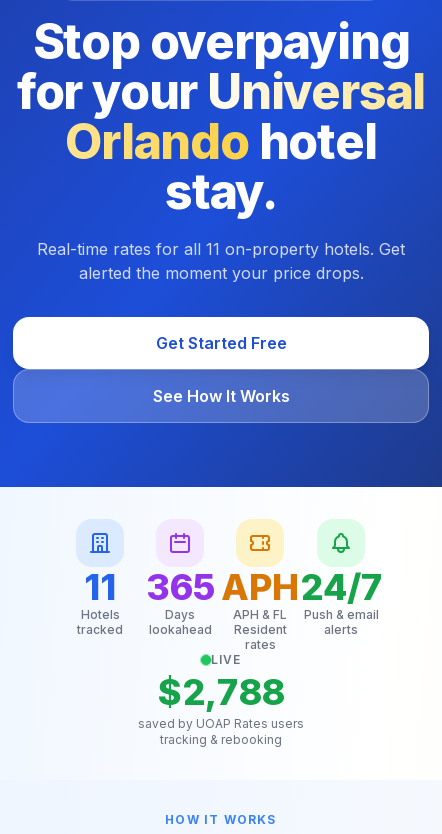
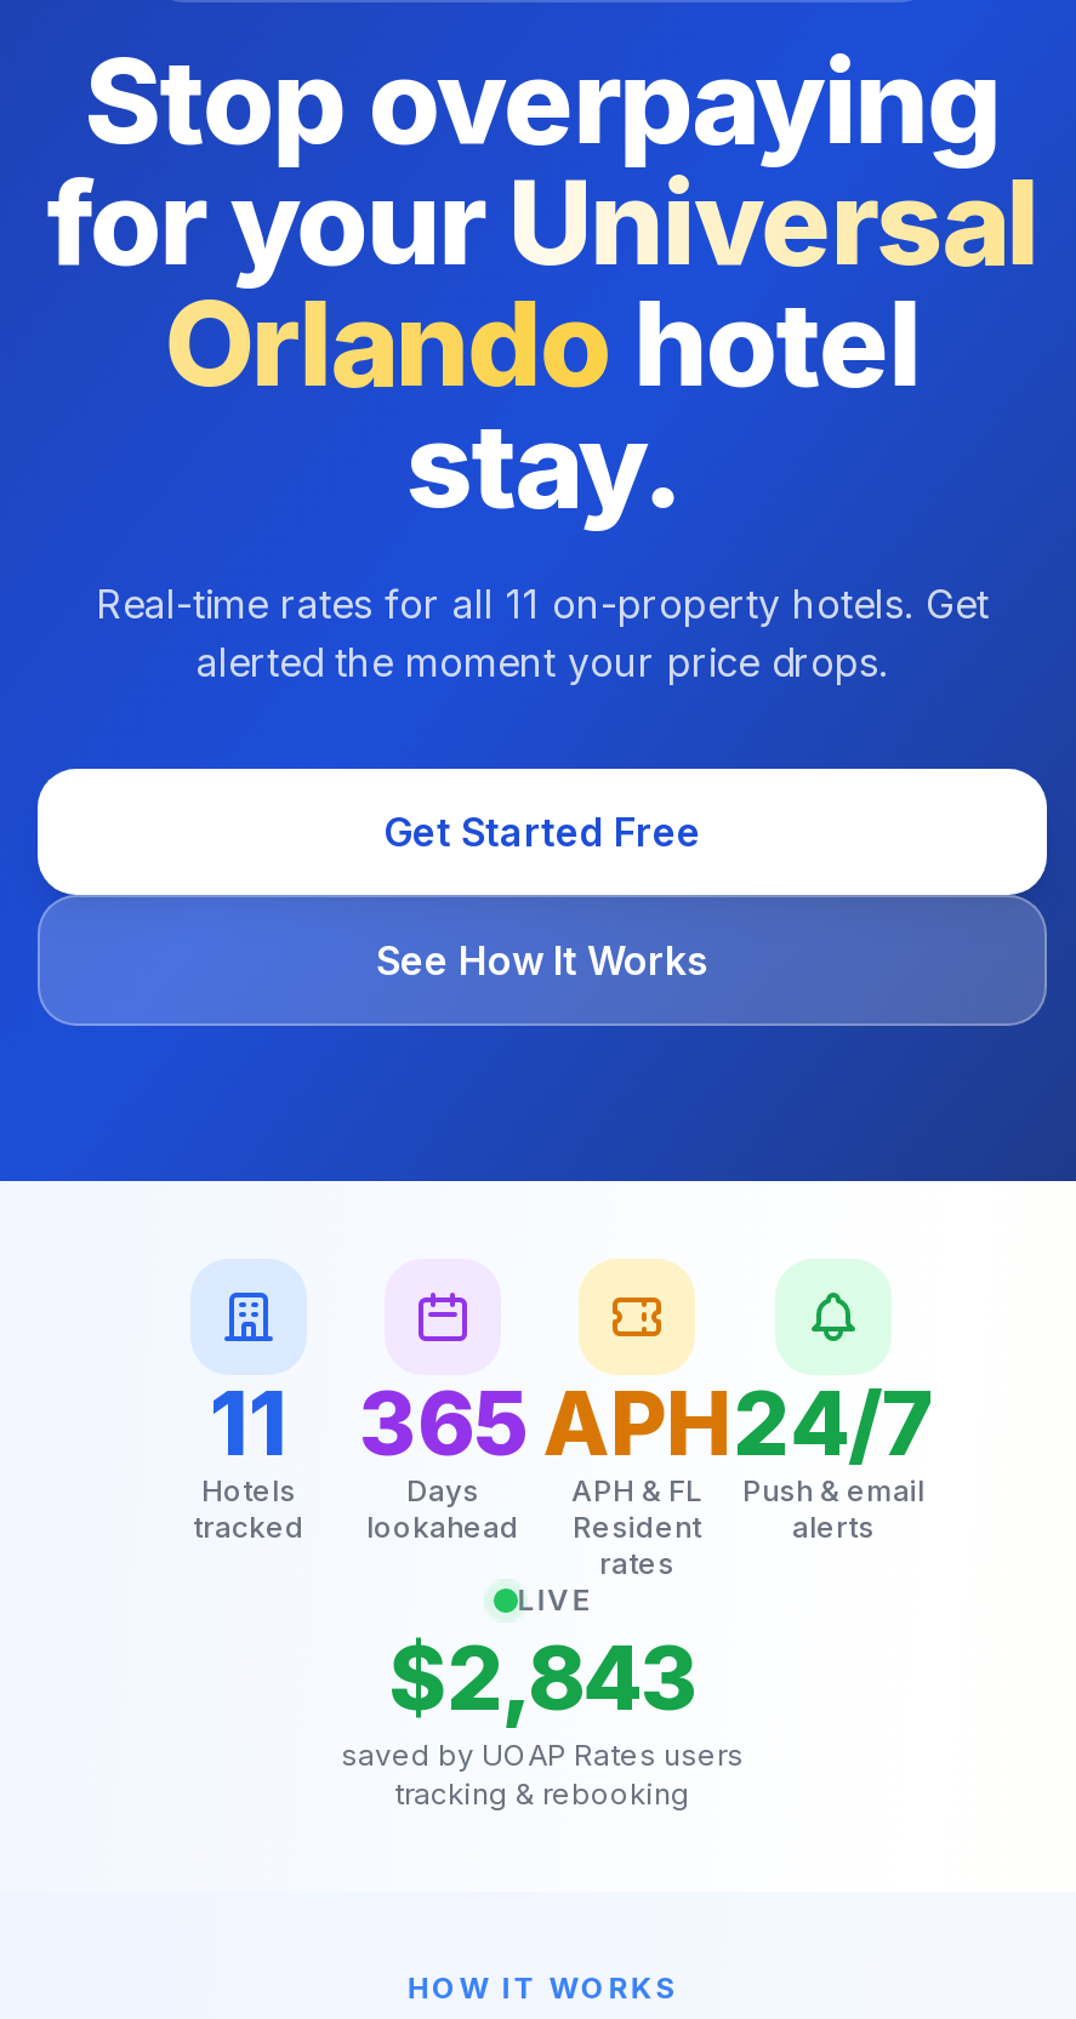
- $2,788
+ $2,843
